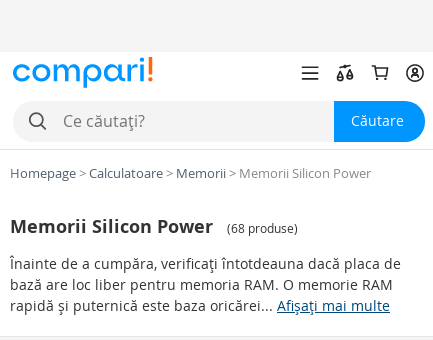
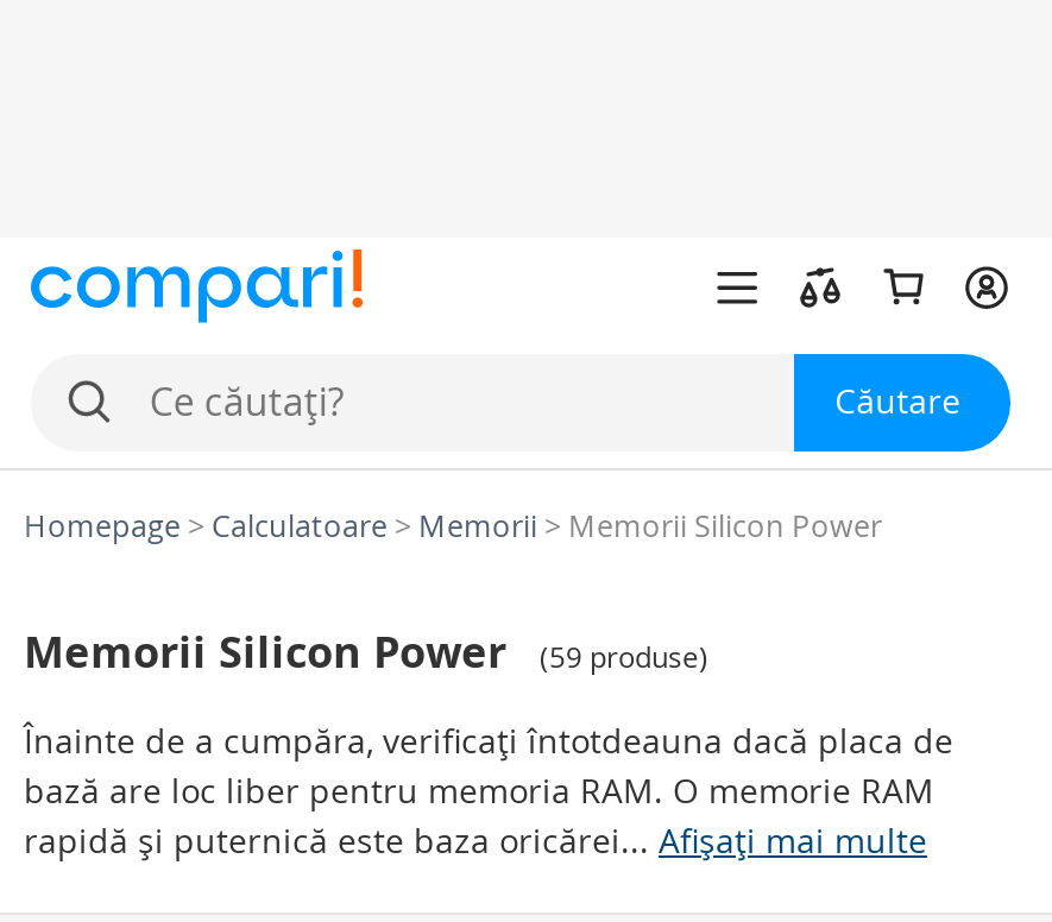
- Memorii Silicon Power (68 produse)
+ Memorii Silicon Power (59 produse)
